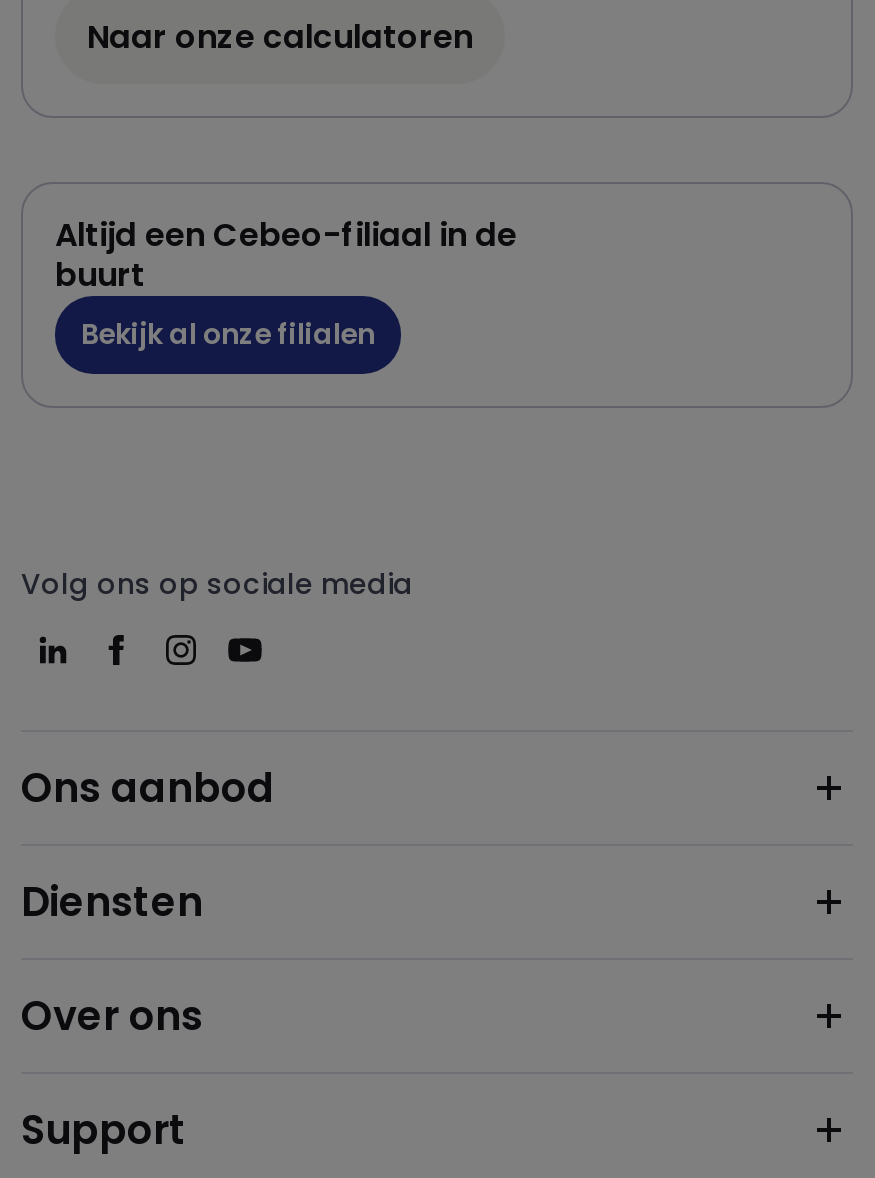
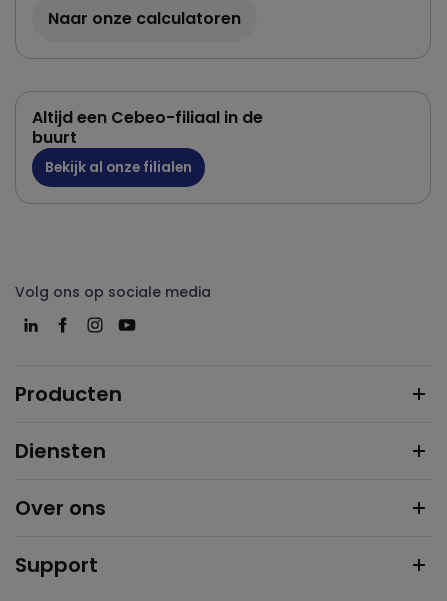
- Ons aanbod
+ Producten
